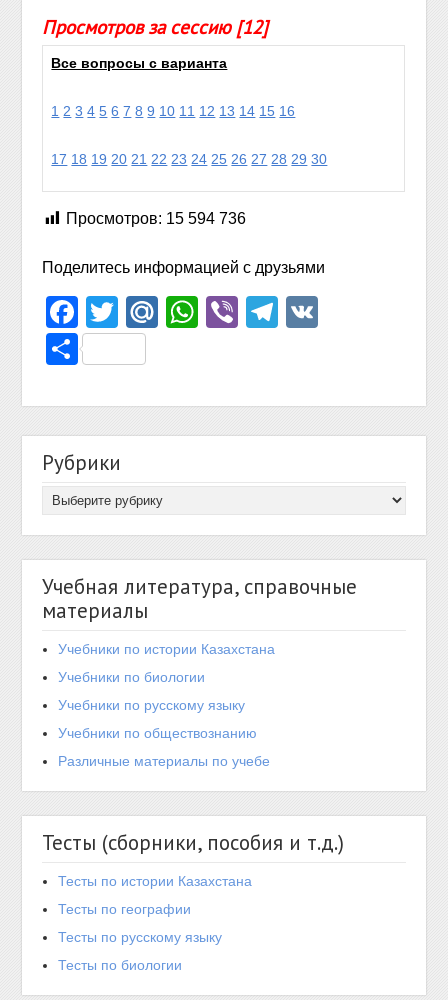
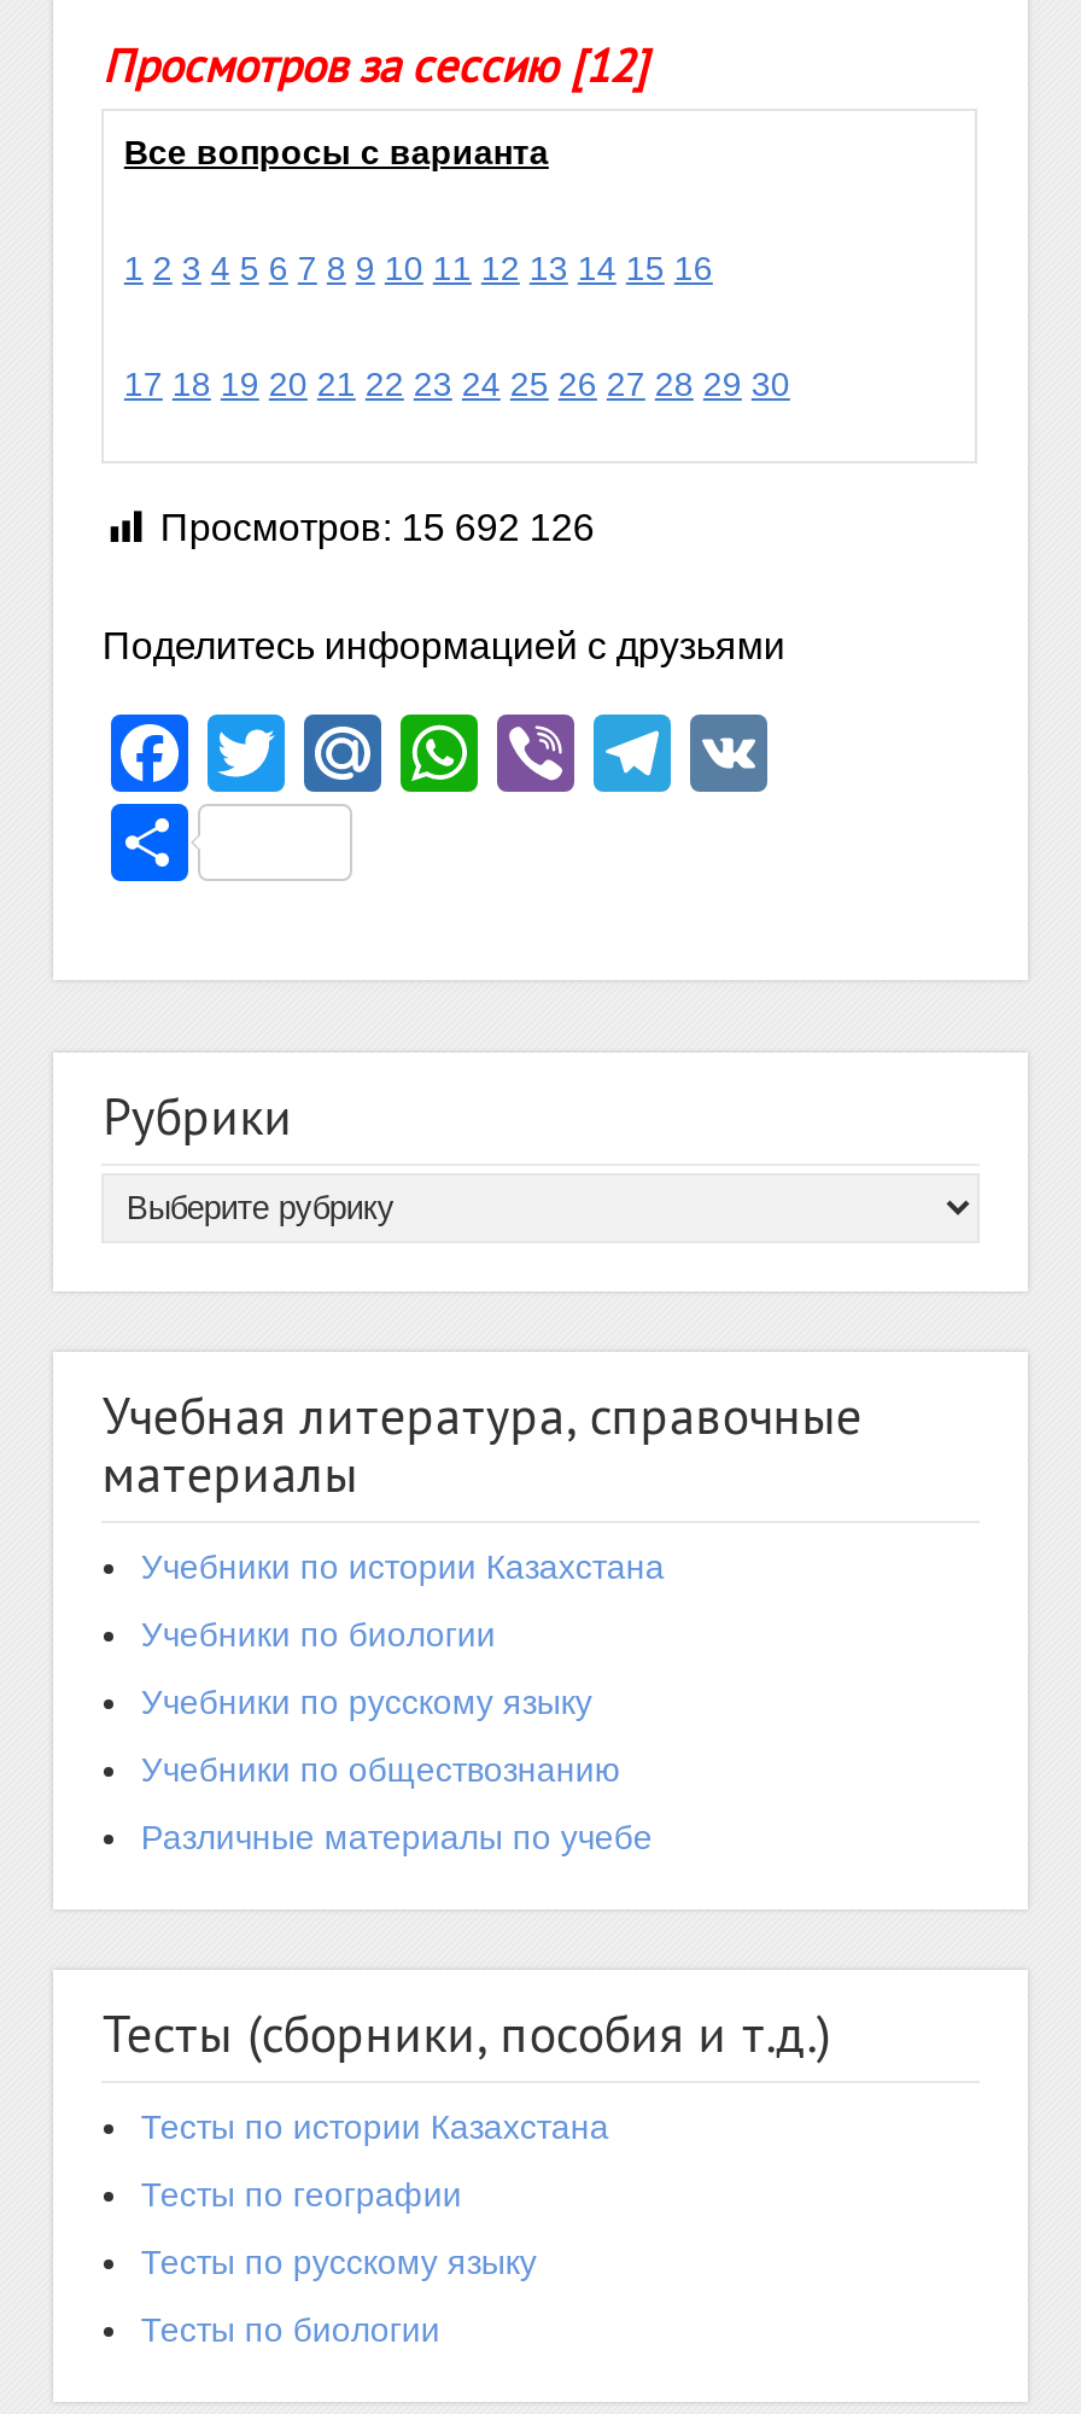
- Просмотров: 15 594 736
+ Просмотров: 15 692 126
